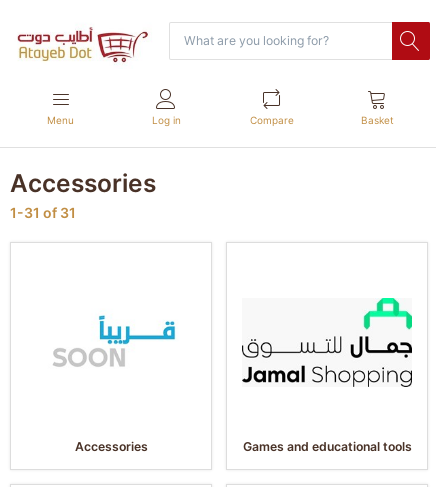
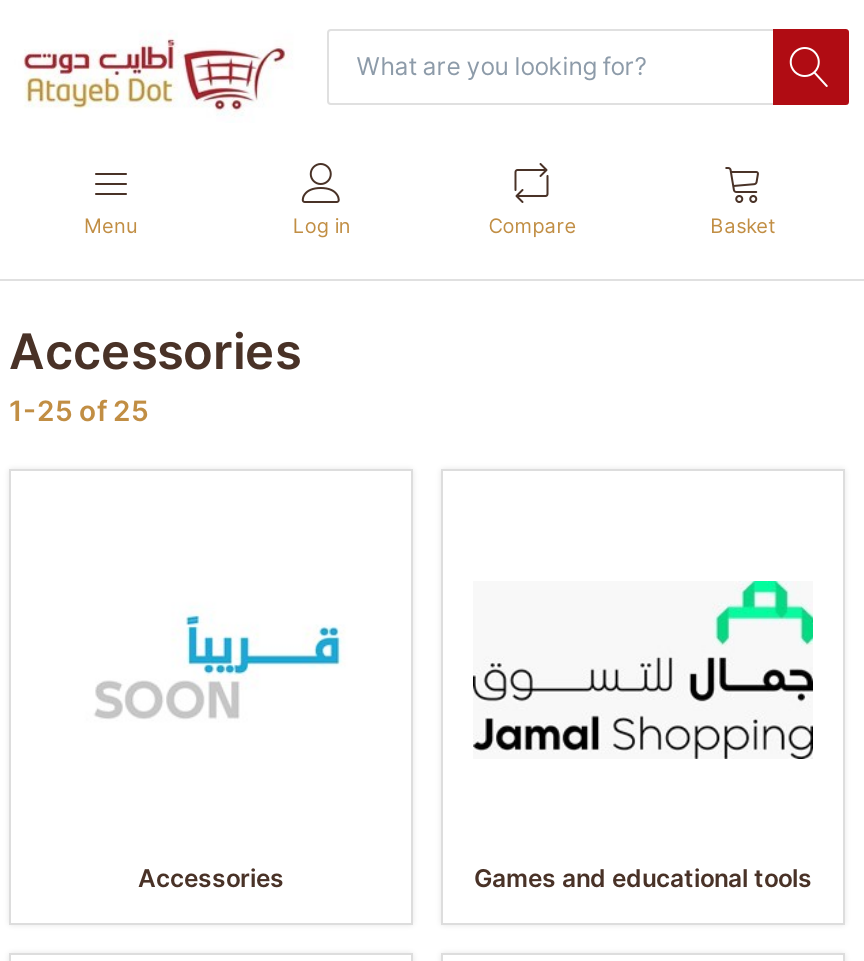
- 1-31 of 31
+ 1-25 of 25
